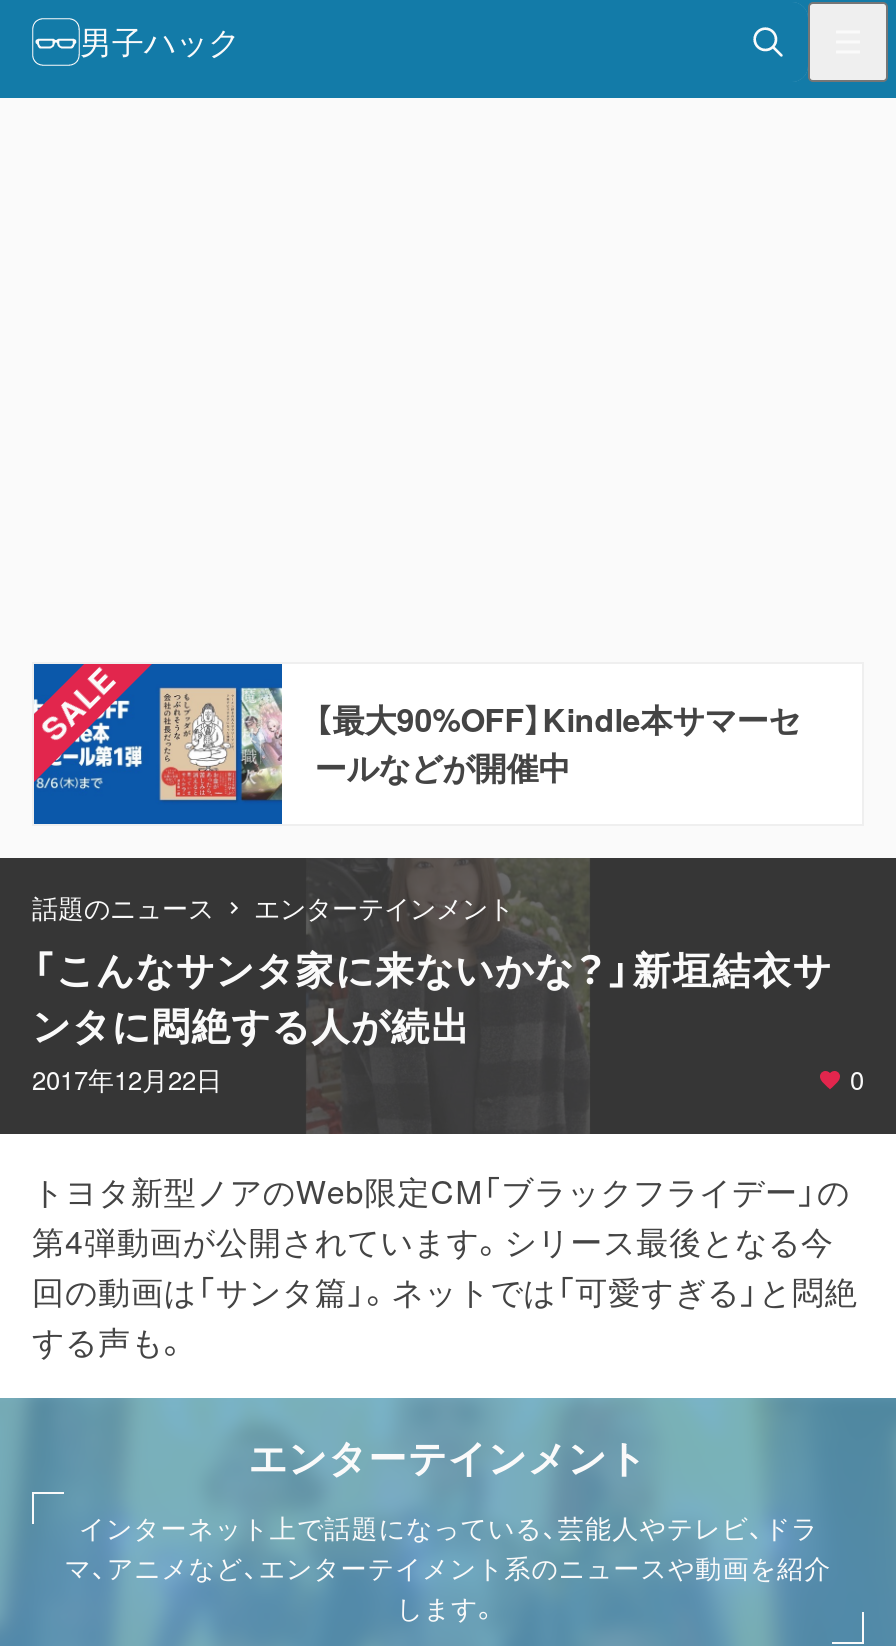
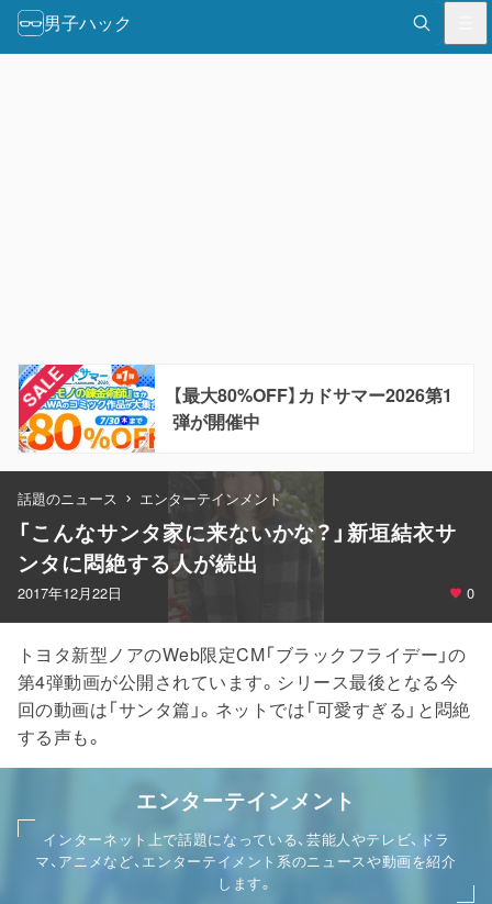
- [image]
- 【最大90%OFF】Kindle本サマーセ
- ールなどが開催中
+ [image]
+ 【最大80%OFF】カドサマー2026第1
+ 弾が開催中
